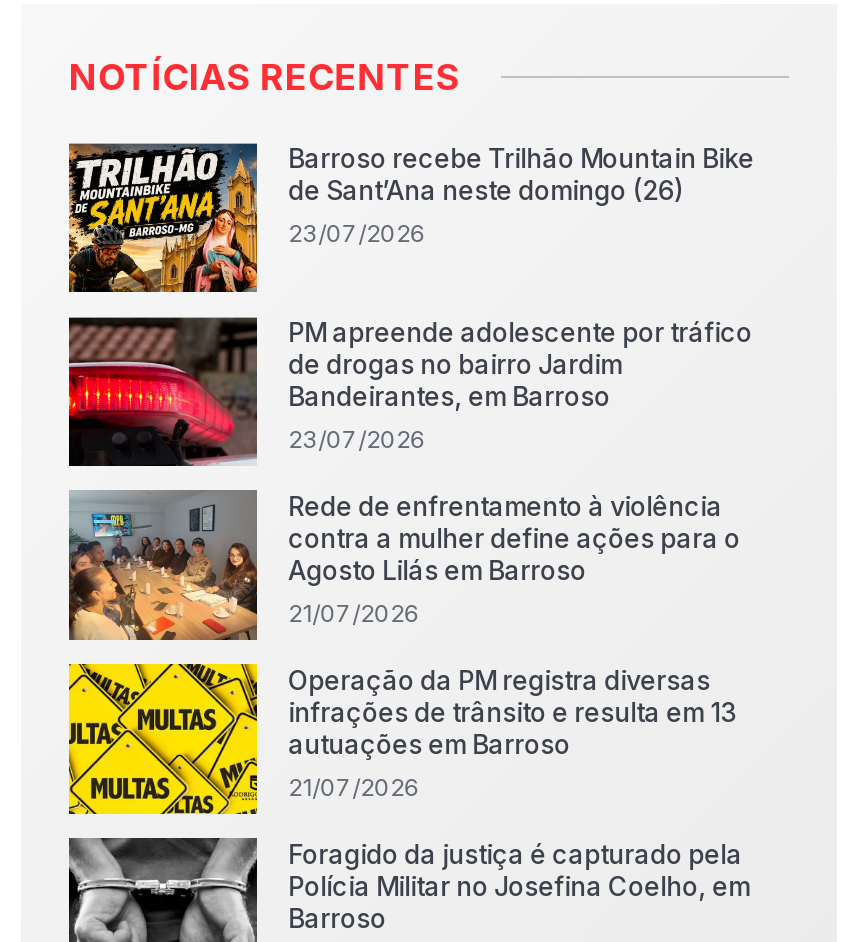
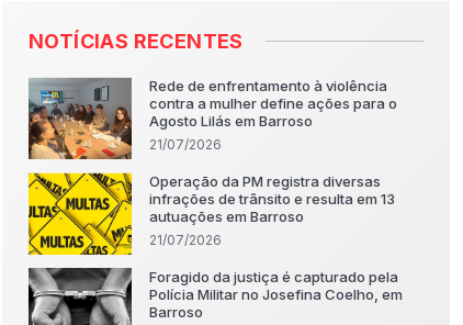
- [image]
- Barroso recebe Trilhão Mountain Bike
- de Sant’Ana neste domingo (26)
- 23/07/2026
- PM apreende adolescente por tráfico
- de drogas no bairro Jardim
- Bandeirantes, em Barroso
- 23/07/2026

- [image]
